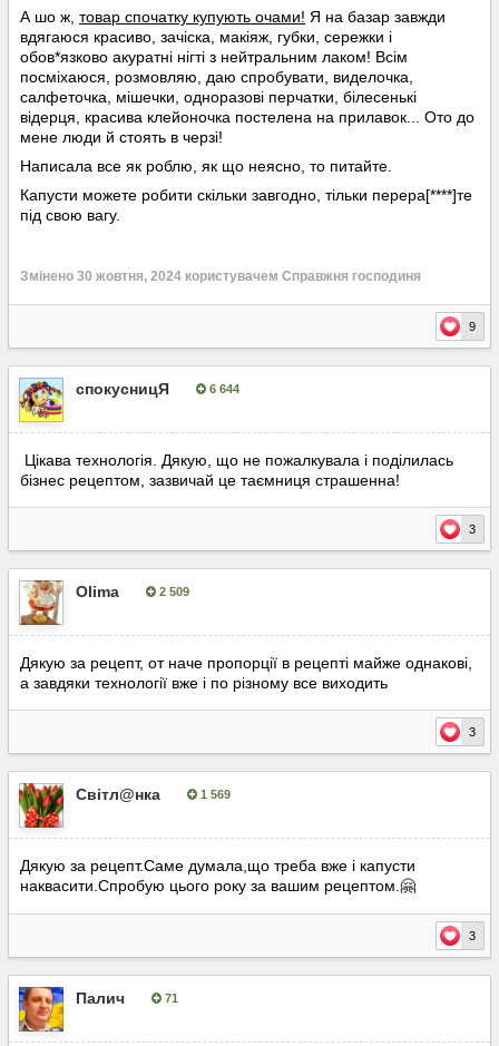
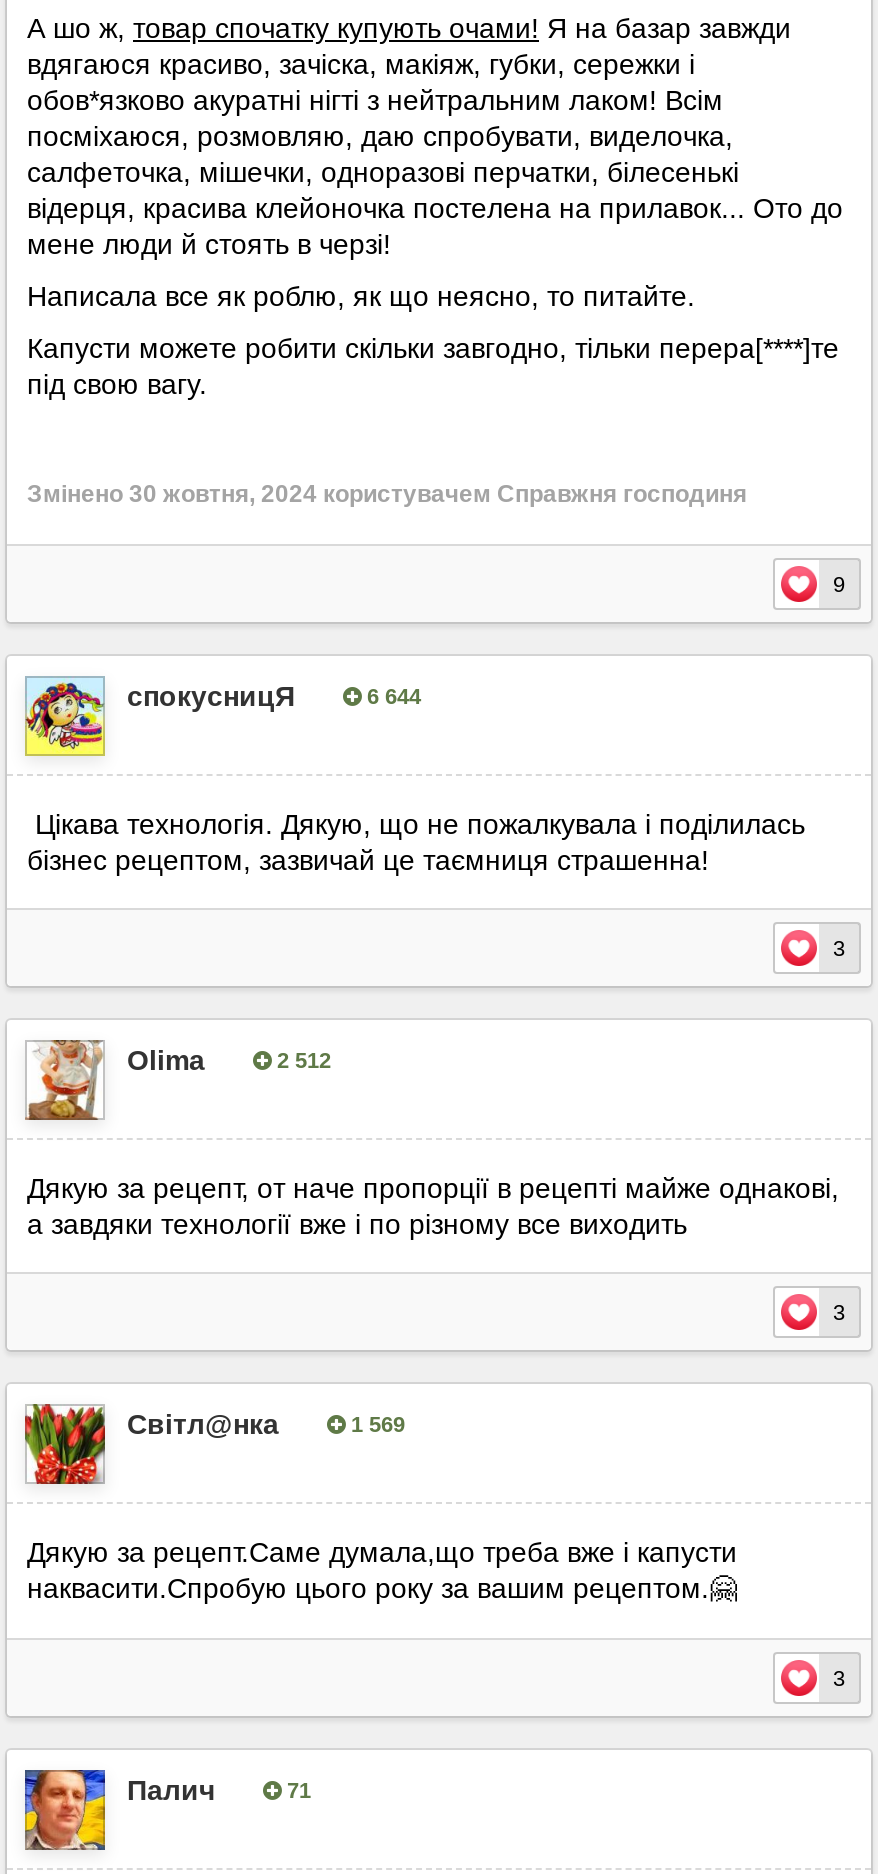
- 2 509
+ 2 512
